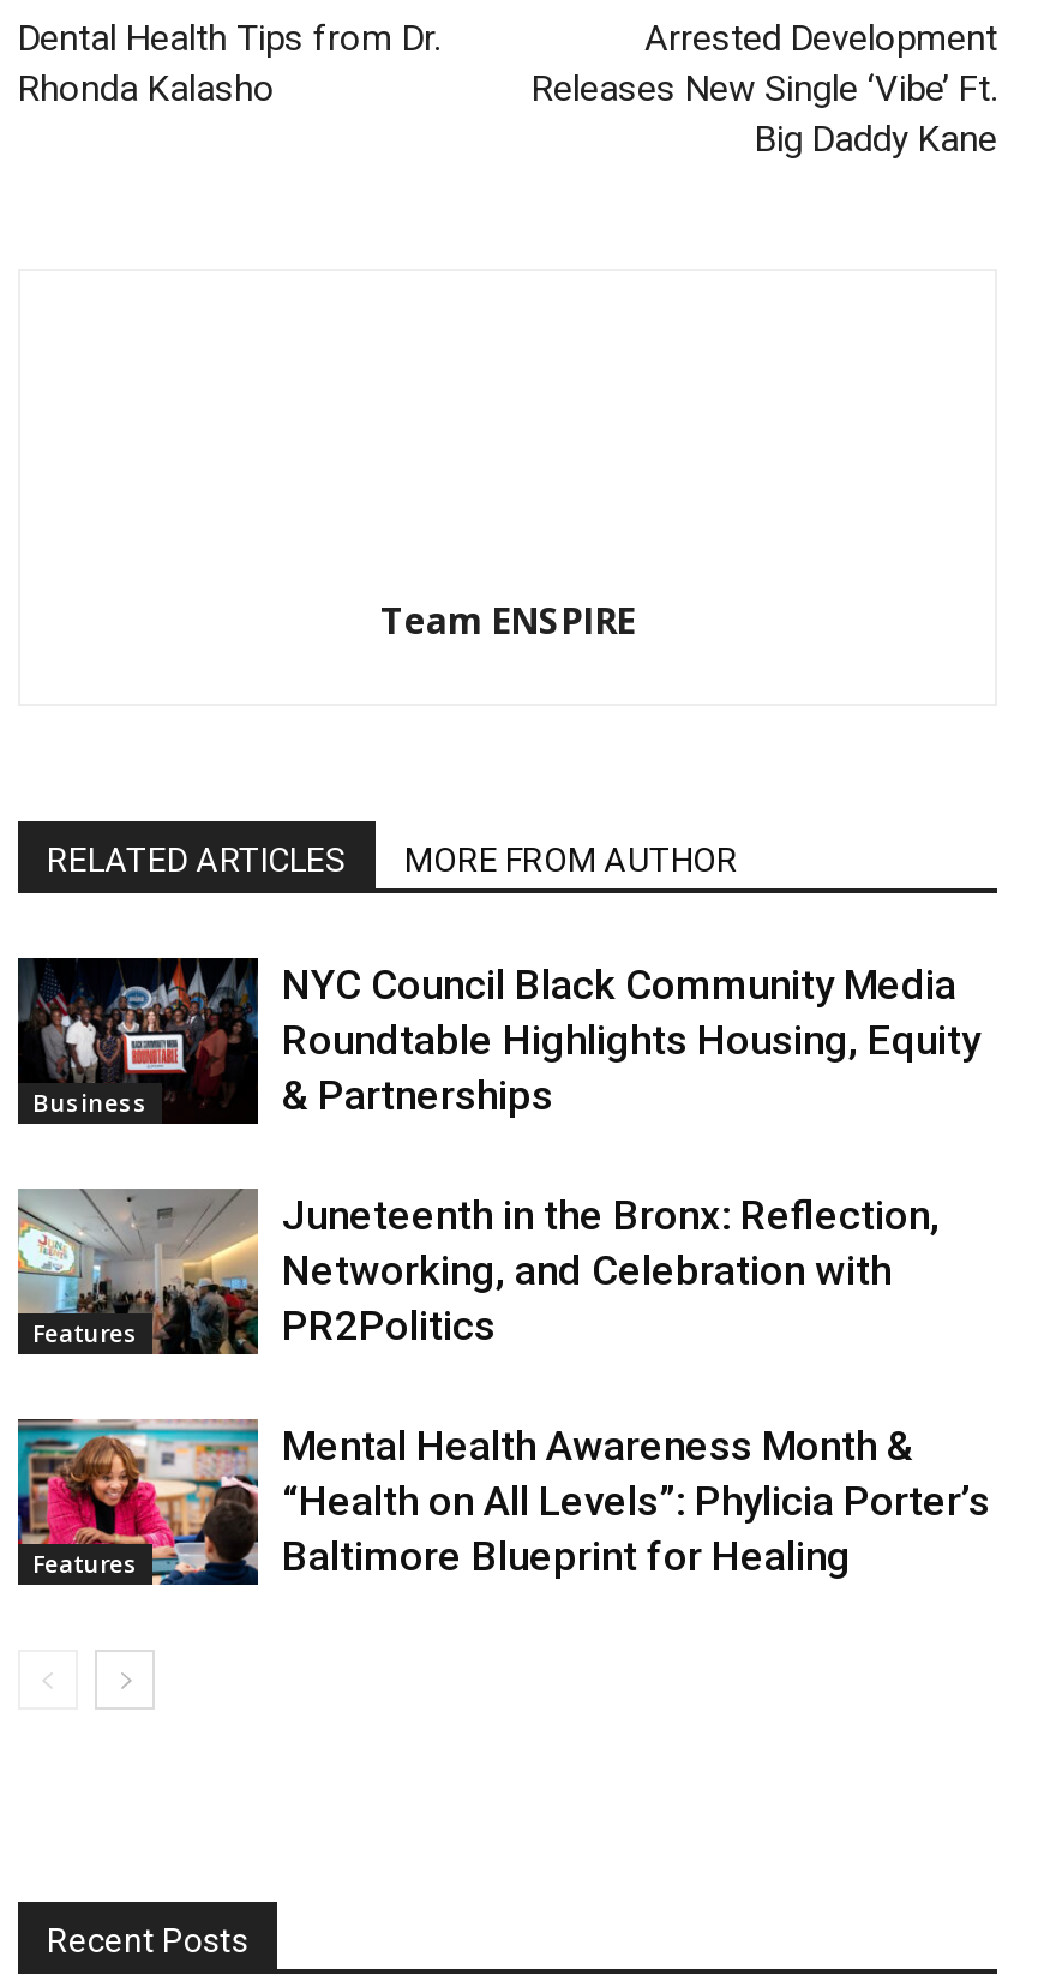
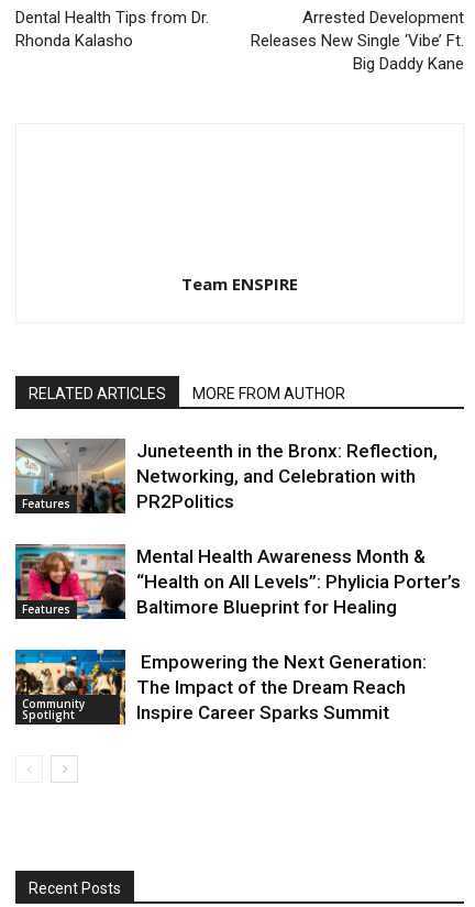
- [image]
- Business

- NYC Council Black Community Media
- Roundtable Highlights Housing, Equity
- & Partnerships

moved up: [image] | Features | Juneteenth in the Bronx: Reflection, | ... | “Health on All Levels”: Phylicia Porter’s | Baltimore Blueprint for Healing

+ [image]
+ Community
+ Spotlight

+ Empowering the Next Generation:
+ The Impact of the Dream Reach
+ Inspire Career Sparks Summit
